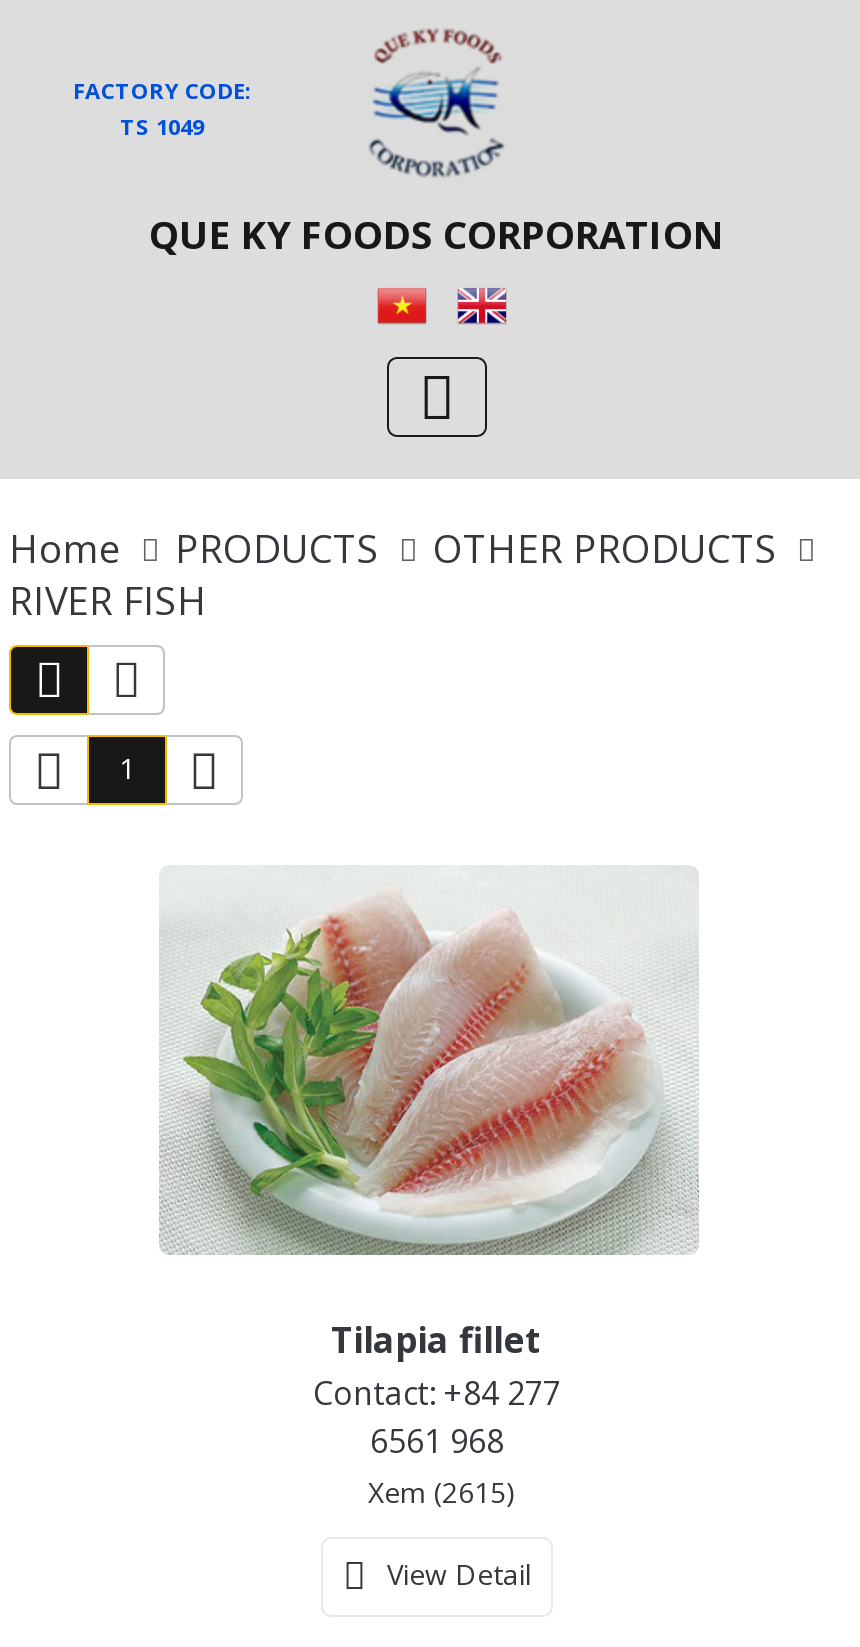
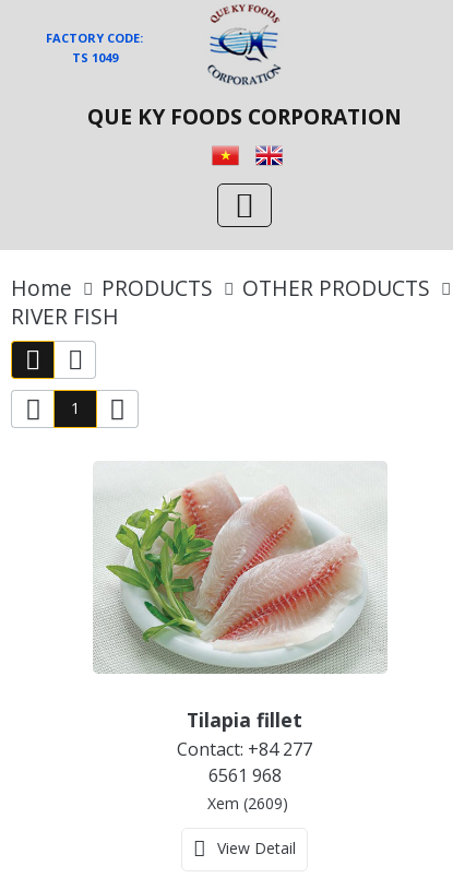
- Xem (2615)
+ Xem (2609)
